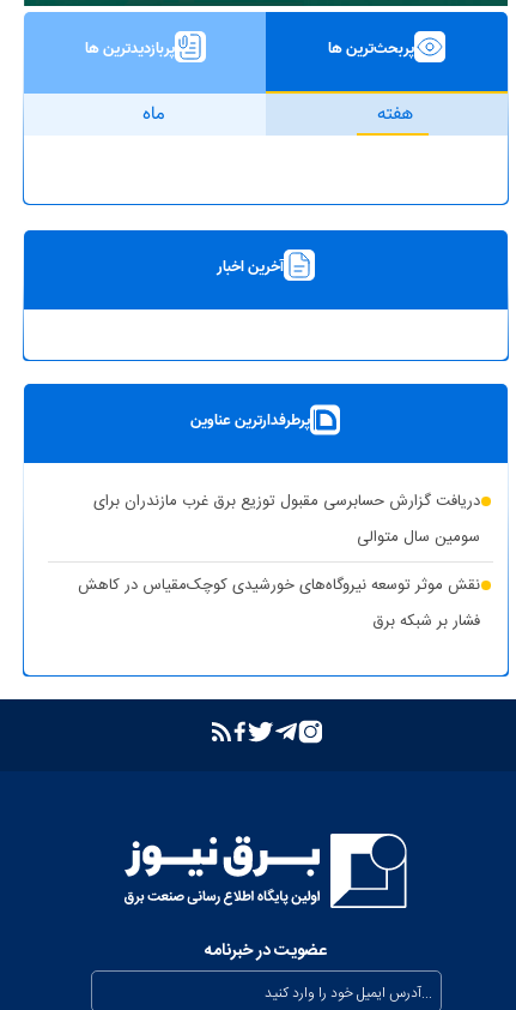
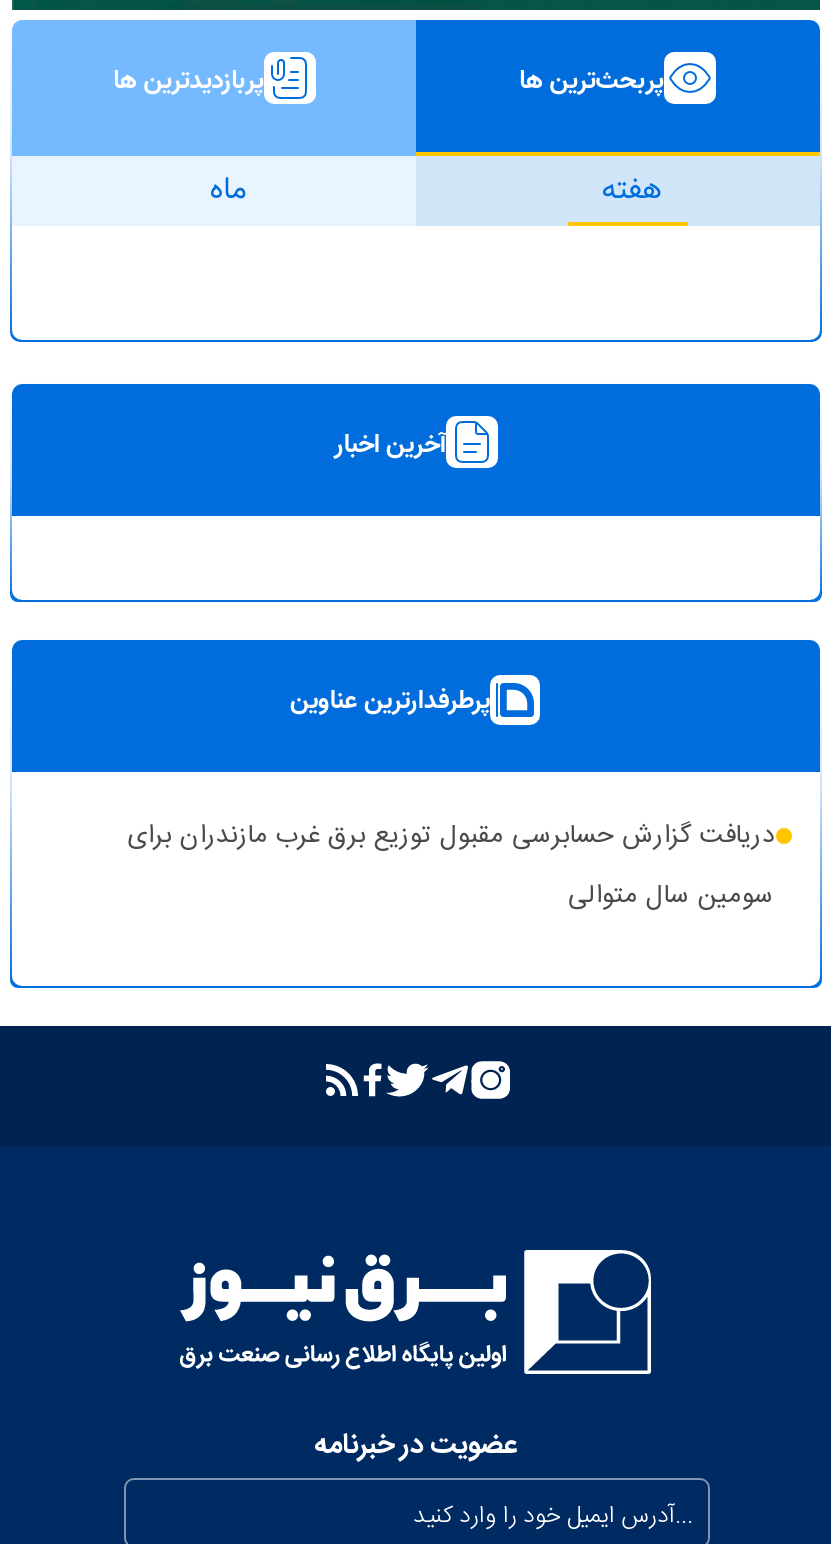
- نقش موثر توسعه نیروگاه‌های خورشیدی کوچک‌مقیاس در کاهش
- فشار بر شبکه برق
